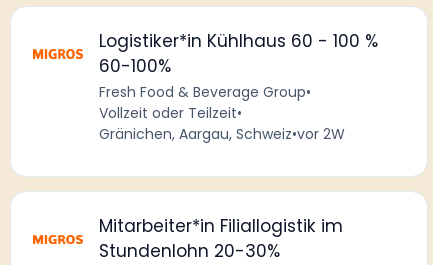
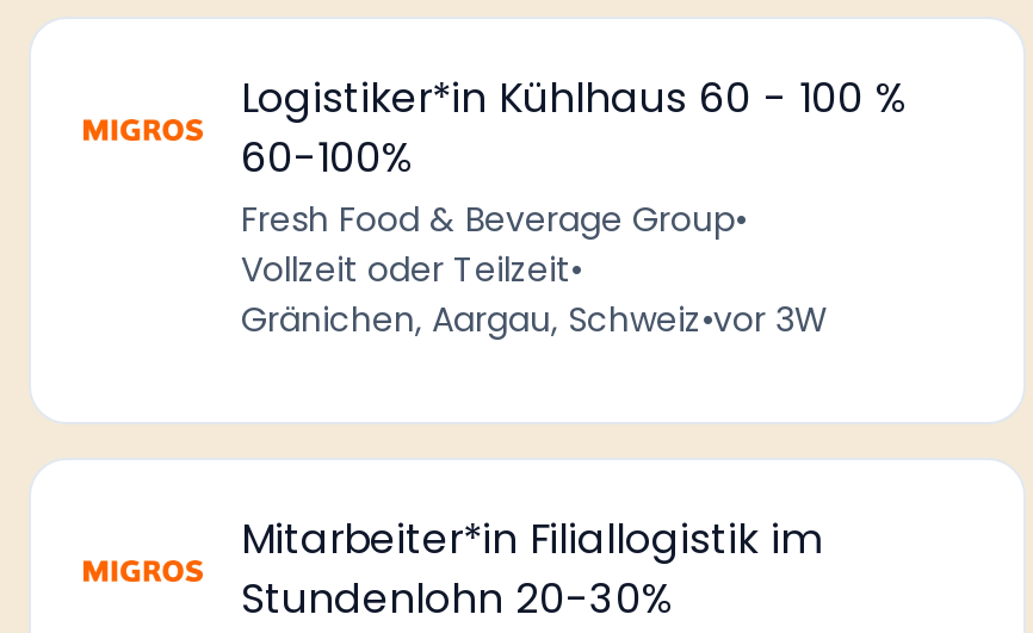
- Gränichen, Aargau, Schweiz•vor 2W
+ Gränichen, Aargau, Schweiz•vor 3W
